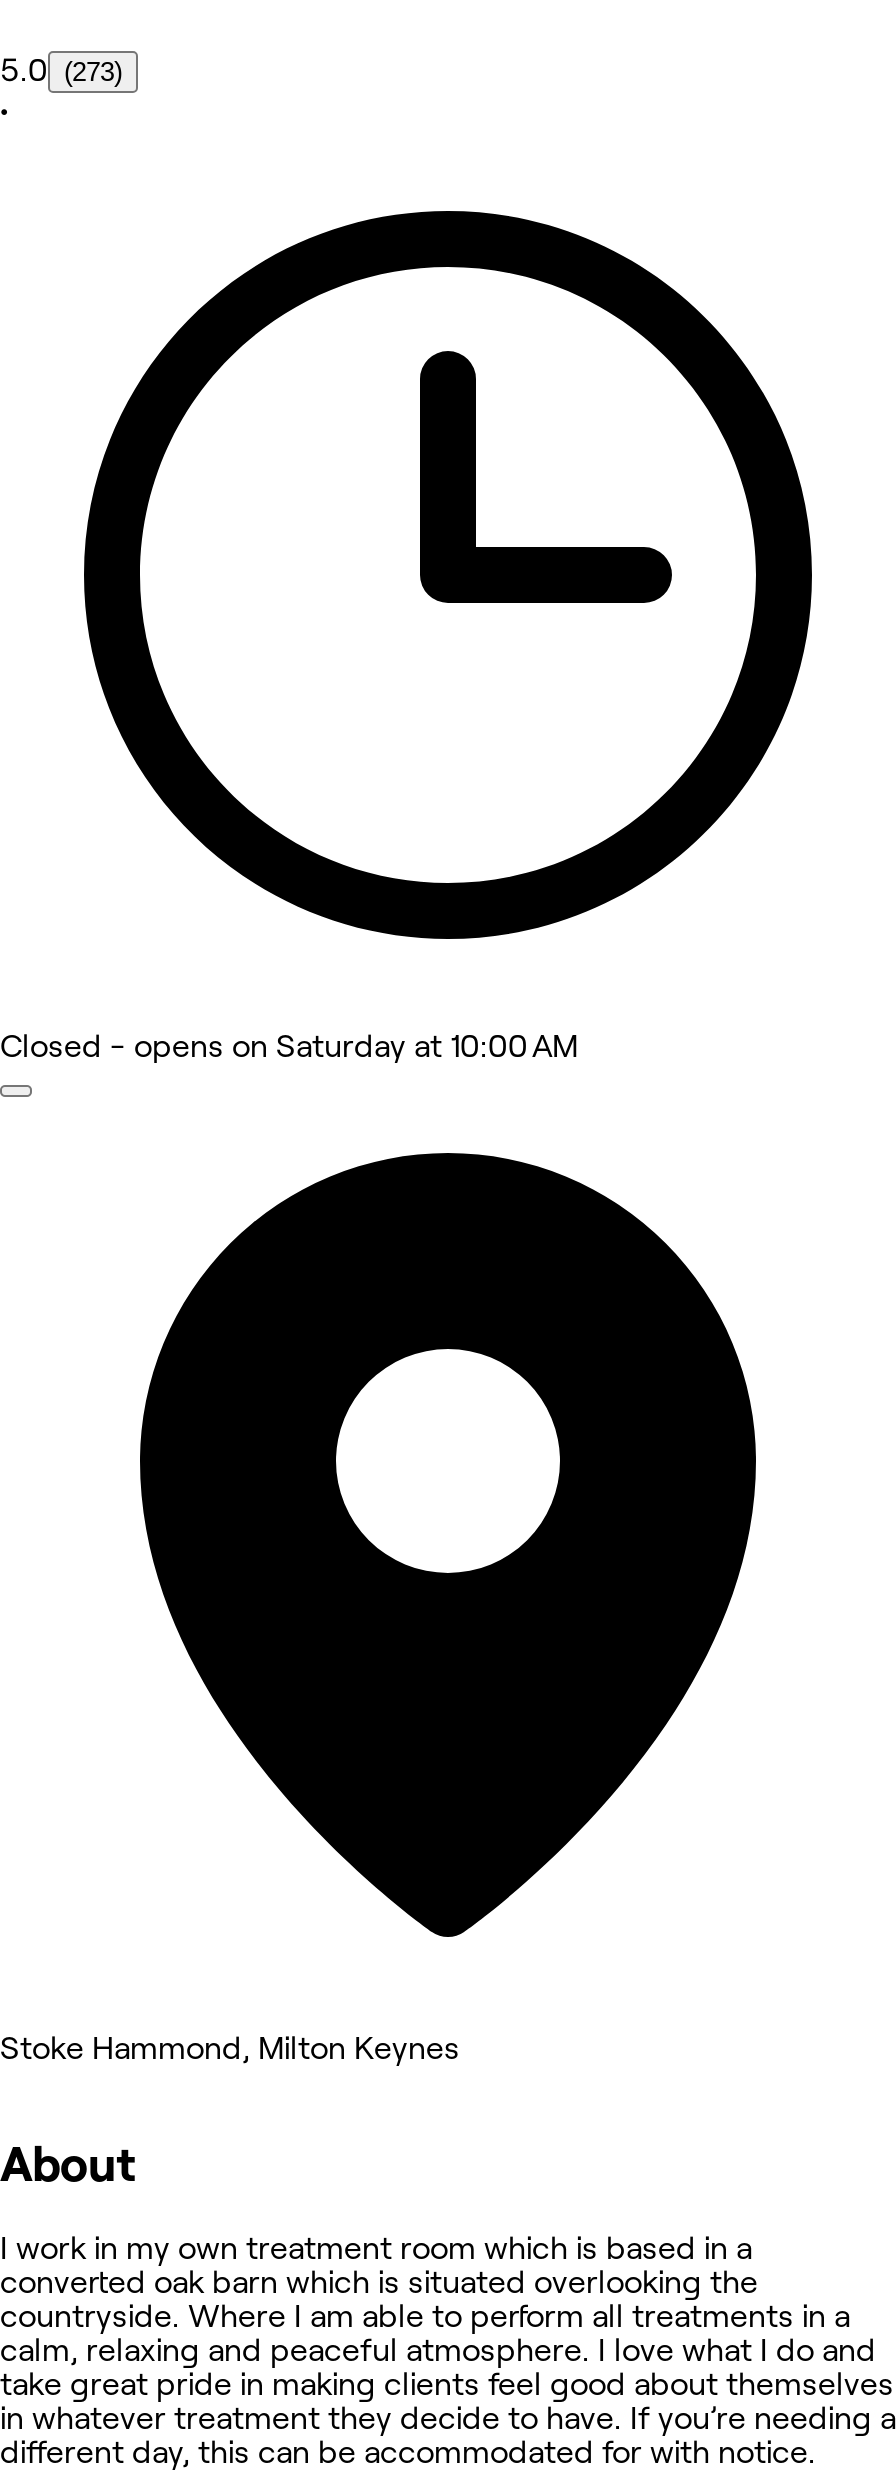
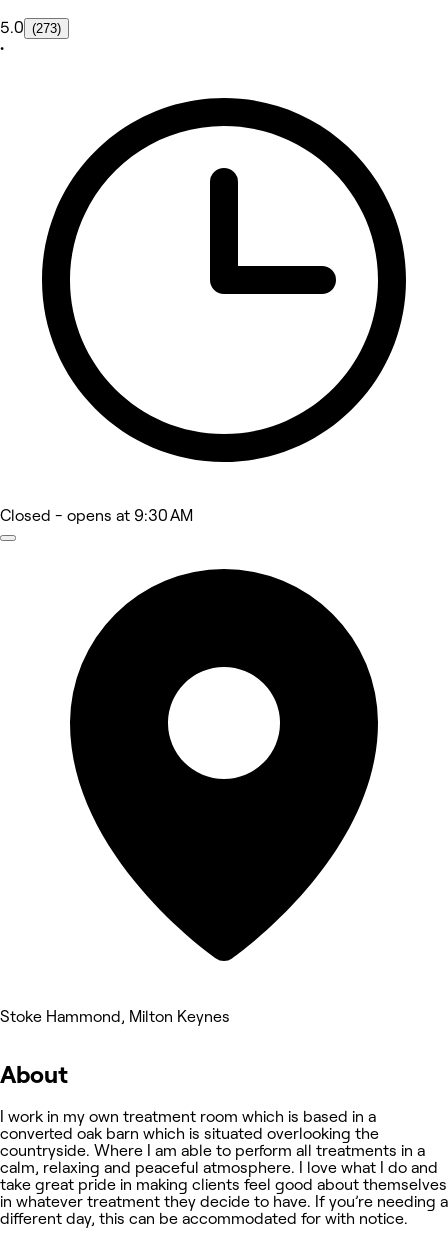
- Closed - opens on Saturday at 10:00 AM
+ Closed - opens at 9:30 AM
